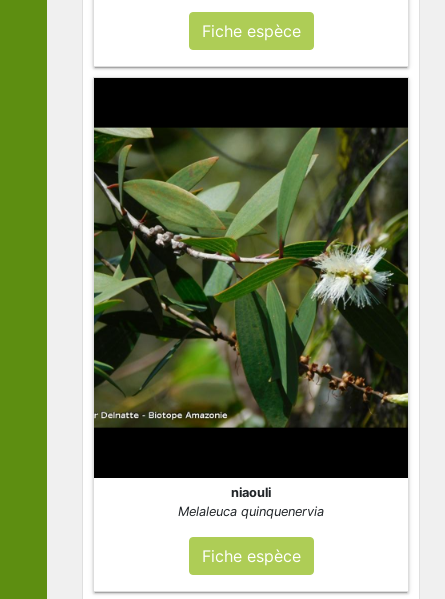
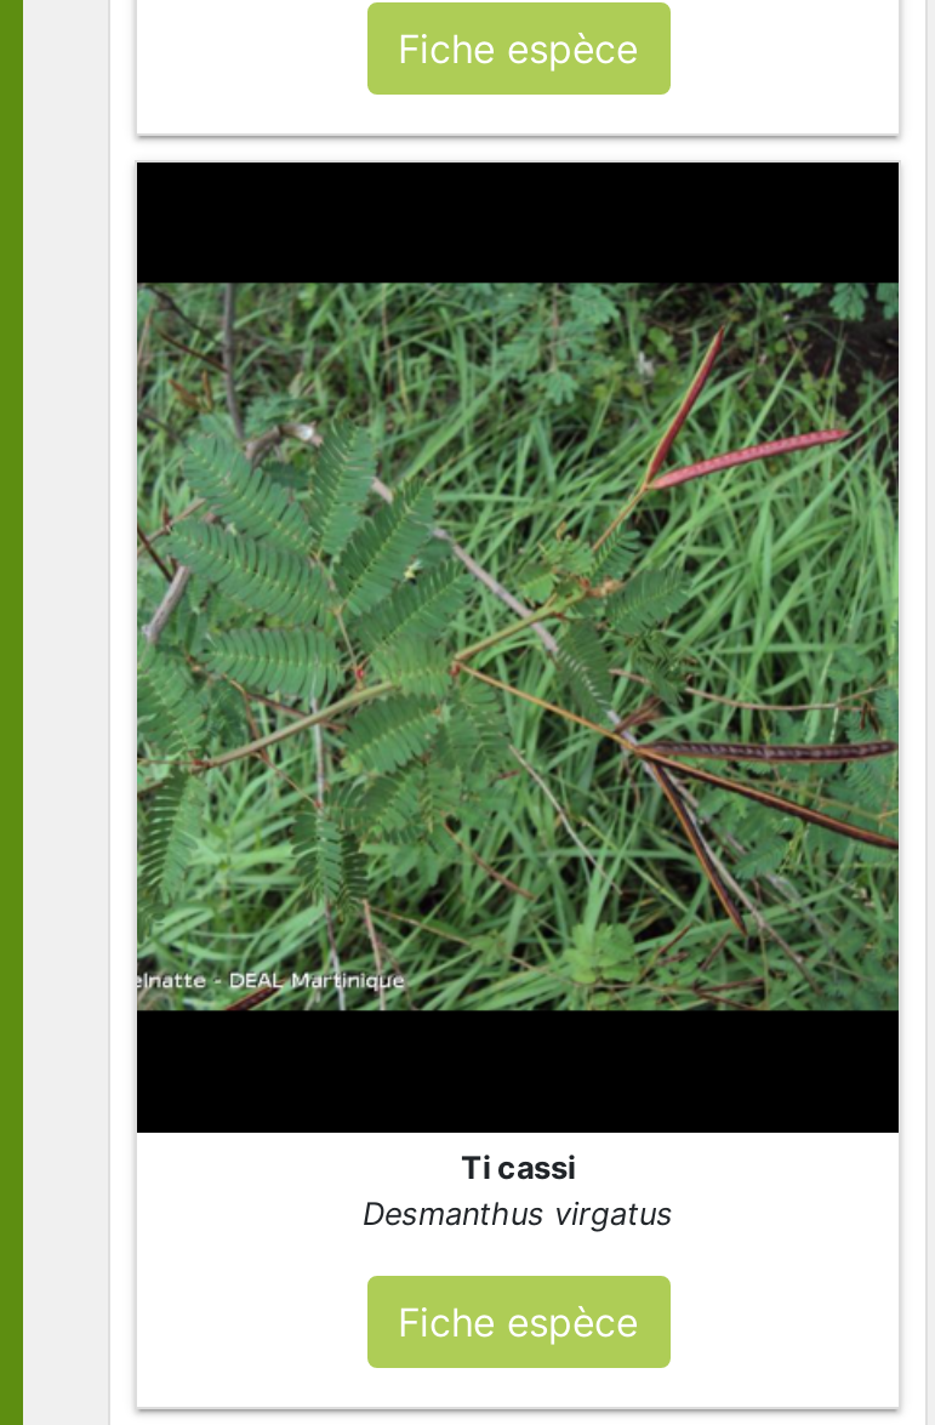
- [image]
+ [image]

- niaouli
- Melaleuca quinquenervia
+ Ti cassi
+ Desmanthus virgatus
